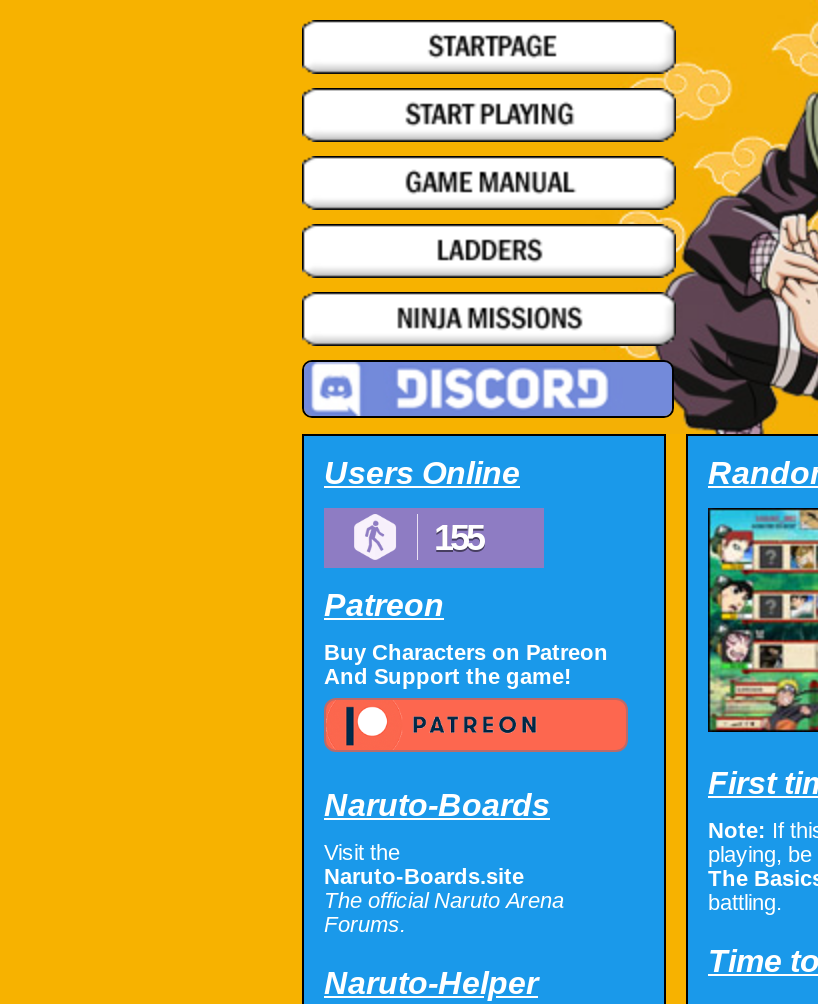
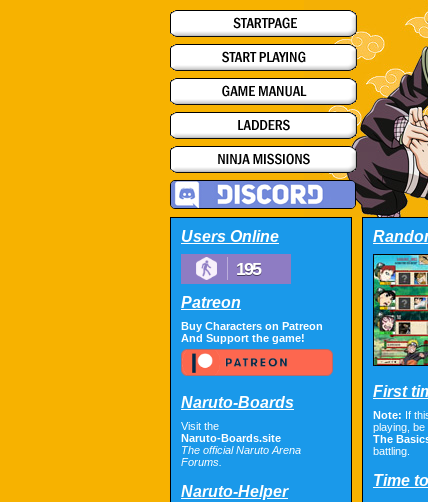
- 155
+ 195
